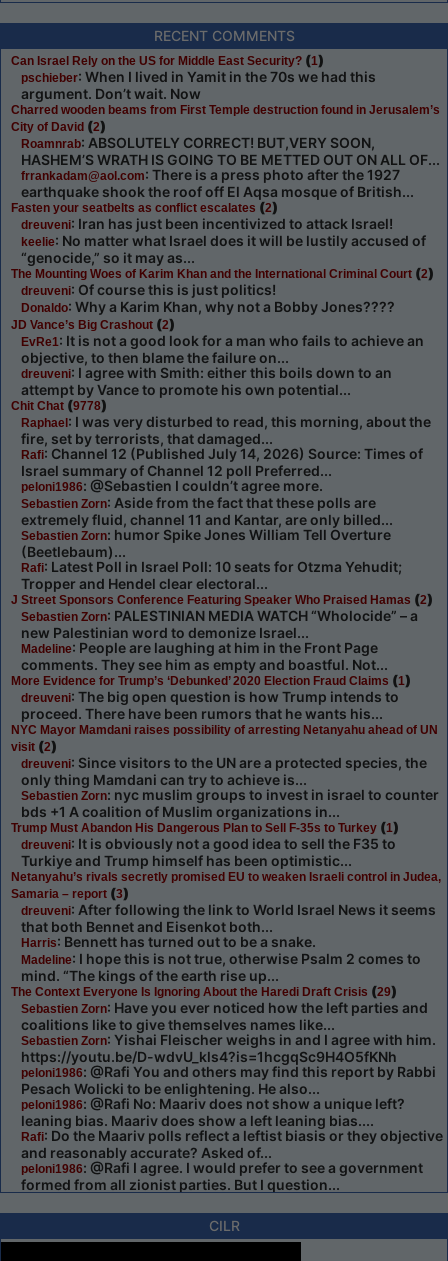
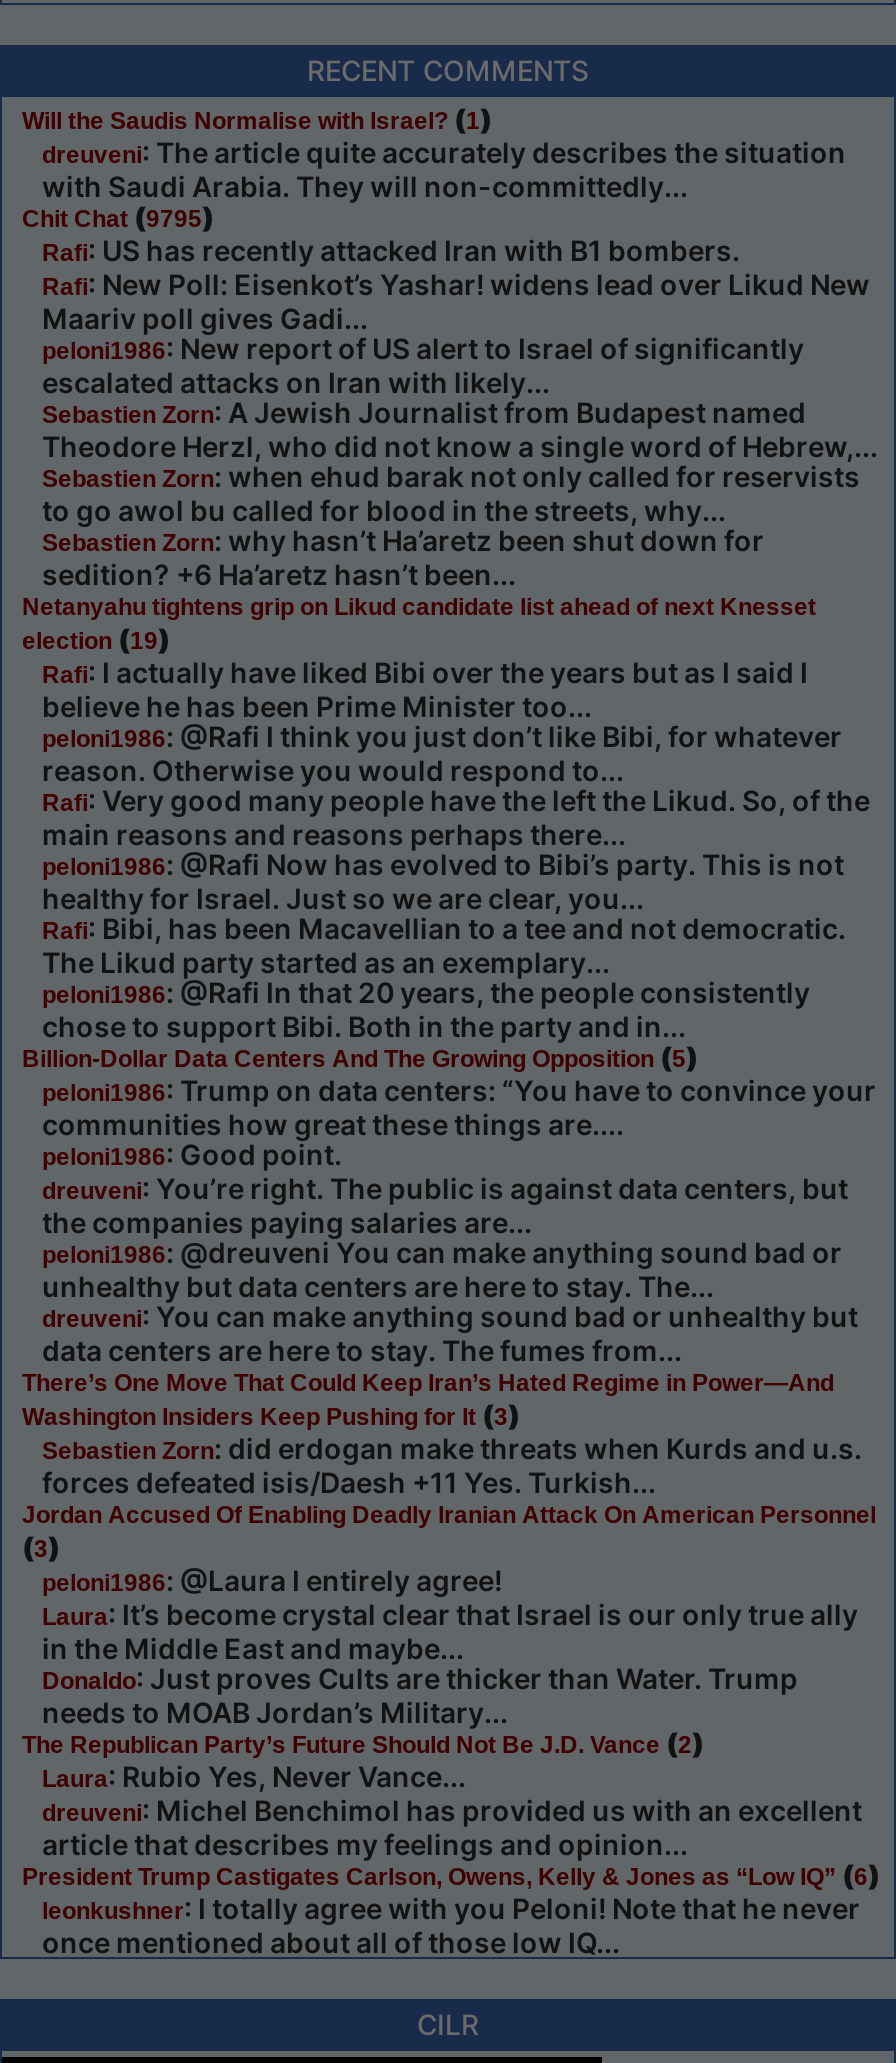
- Can Israel Rely on the US for Middle East Security? (1)
- pschieber: When I lived in Yamit in the 70s we had this
- argument. Don’t wait. Now
- Charred wooden beams from First Temple destruction found in Jerusalem’s
- City of David (2)
- Roamnrab: ABSOLUTELY CORRECT! BUT,VERY SOON,
- HASHEM’S WRATH IS GOING TO BE METTED OUT ON ALL OF...
- frrankadam@aol.com: There is a press photo after the 1927
- earthquake shook the roof off El Aqsa mosque of British...
- Fasten your seatbelts as conflict escalates(2)
- dreuveni: Iran has just been incentivized to attack Israel!
- keelie: No matter what Israel does it will be lustily accused of
- “genocide,” so it may as...
- The Mounting Woes of Karim Khan and the International Criminal Court (2)
- dreuveni: Of course this is just politics!
- Donaldo: Why a Karim Khan, why not a Bobby Jones????
- JD Vance’s Big Crashout (2)
- EvRe1: It is not a good look for a man who fails to achieve an
- objective, to then blame the failure on...
- dreuveni: I agree with Smith: either this boils down to an
- attempt by Vance to promote his own potential...
- Chit Chat(9778)
- Raphael: I was very disturbed to read, this morning, about the
- fire, set by terrorists, that damaged...
- Rafi: Channel 12 (Published July 14, 2026) Source: Times of
- Israel summary of Channel 12 poll Preferred...
- peloni1986: @Sebastien I couldn’t agree more.
- Sebastien Zorn: Aside from the fact that these polls are
- extremely fluid, channel 11 and Kantar, are only billed...
- Sebastien Zorn: humor Spike Jones William Tell Overture
- (Beetlebaum)...
- Rafi: Latest Poll in Israel Poll: 10 seats for Otzma Yehudit;
- Tropper and Hendel clear electoral...
- J Street Sponsors Conference Featuring Speaker Who Praised Hamas (2)
- Sebastien Zorn: PALESTINIAN MEDIA WATCH “Wholocide” – a
- new Palestinian word to demonize Israel...
- Madeline: People are laughing at him in the Front Page
- comments. They see him as empty and boastful. Not...
- More Evidence for Trump’s ‘Debunked’ 2020 Election Fraud Claims (1)
- dreuveni: The big open question is how Trump intends to
- proceed. There have been rumors that he wants his...
- NYC Mayor Mamdani raises possibility of arresting Netanyahu ahead of UN
- visit (2)
- dreuveni: Since visitors to the UN are a protected species, the
- only thing Mamdani can try to achieve is...
- Sebastien Zorn: nyc muslim groups to invest in israel to counter
- bds +1 A coalition of Muslim organizations in...
- Trump Must Abandon His Dangerous Plan to Sell F-35s to Turkey (1)
- dreuveni: It is obviously not a good idea to sell the F35 to
- Turkiye and Trump himself has been optimistic...
- Netanyahu’s rivals secretly promised EU to weaken Israeli control in Judea,
- Samaria – report (3)
- dreuveni: After following the link to World Israel News it seems
- that both Bennet and Eisenkot both...
- Harris: Bennett has turned out to be a snake.
- Madeline: I hope this is not true, otherwise Psalm 2 comes to
- mind. “The kings of the earth rise up...
- The Context Everyone Is Ignoring About the Haredi Draft Crisis (29)
- Sebastien Zorn: Have you ever noticed how the left parties and
- coalitions like to give themselves names like...
- Sebastien Zorn: Yishai Fleischer weighs in and I agree with him.
- https://youtu.be/D-wdvU_kls4?is=1hcgqSc9H4O5fKNh
- peloni1986: @Rafi You and others may find this report by Rabbi
- Pesach Wolicki to be enlightening. He also...
- peloni1986: @Rafi No: Maariv does not show a unique left?
- leaning bias. Maariv does show a left leaning bias....
- Rafi: Do the Maariv polls reflect a leftist biasis or they objective
- and reasonably accurate? Asked of...
- peloni1986: @Rafi I agree. I would prefer to see a government
- formed from all zionist parties. But I question...
+ Will the Saudis Normalise with Israel? (1)
+ dreuveni: The article quite accurately describes the situation
+ with Saudi Arabia. They will non-committedly...
+ Chit Chat(9795)
+ Rafi: US has recently attacked Iran with B1 bombers.
+ Rafi: New Poll: Eisenkot’s Yashar! widens lead over Likud New
+ Maariv poll gives Gadi...
+ peloni1986: New report of US alert to Israel of significantly
+ escalated attacks on Iran with likely...
+ Sebastien Zorn: A Jewish Journalist from Budapest named
+ Theodore Herzl, who did not know a single word of Hebrew,...
+ Sebastien Zorn: when ehud barak not only called for reservists
+ to go awol bu called for blood in the streets, why...
+ Sebastien Zorn: why hasn’t Ha’aretz been shut down for
+ sedition? +6 Ha’aretz hasn’t been...
+ Netanyahu tightens grip on Likud candidate list ahead of next Knesset
+ election (19)
+ Rafi: I actually have liked Bibi over the years but as I said I
+ believe he has been Prime Minister too...
+ peloni1986: @Rafi I think you just don’t like Bibi, for whatever
+ reason. Otherwise you would respond to...
+ Rafi: Very good many people have the left the Likud. So, of the
+ main reasons and reasons perhaps there...
+ peloni1986: @Rafi Now has evolved to Bibi’s party. This is not
+ healthy for Israel. Just so we are clear, you...
+ Rafi: Bibi, has been Macavellian to a tee and not democratic.
+ The Likud party started as an exemplary...
+ peloni1986: @Rafi In that 20 years, the people consistently
+ chose to support Bibi. Both in the party and in...
+ Billion-Dollar Data Centers And The Growing Opposition(5)
+ peloni1986: Trump on data centers: “You have to convince your
+ communities how great these things are....
+ peloni1986: Good point.
+ dreuveni: You’re right. The public is against data centers, but
+ the companies paying salaries are...
+ peloni1986: @dreuveni You can make anything sound bad or
+ unhealthy but data centers are here to stay. The...
+ dreuveni: You can make anything sound bad or unhealthy but
+ data centers are here to stay. The fumes from...
+ There’s One Move That Could Keep Iran’s Hated Regime in Power—And
+ Washington Insiders Keep Pushing for It (3)
+ Sebastien Zorn: did erdogan make threats when Kurds and u.s.
+ forces defeated isis/Daesh +11 Yes. Turkish...
+ Jordan Accused Of Enabling Deadly Iranian Attack On American Personnel
+ (3)
+ peloni1986: @Laura I entirely agree!
+ Laura: It’s become crystal clear that Israel is our only true ally
+ in the Middle East and maybe...
+ Donaldo: Just proves Cults are thicker than Water. Trump
+ needs to MOAB Jordan’s Military...
+ The Republican Party’s Future Should Not Be J.D. Vance (2)
+ Laura: Rubio Yes, Never Vance...
+ dreuveni: Michel Benchimol has provided us with an excellent
+ article that describes my feelings and opinion...
+ President Trump Castigates Carlson, Owens, Kelly & Jones as “Low IQ” (6)
+ leonkushner: I totally agree with you Peloni! Note that he never
+ once mentioned about all of those low IQ...
